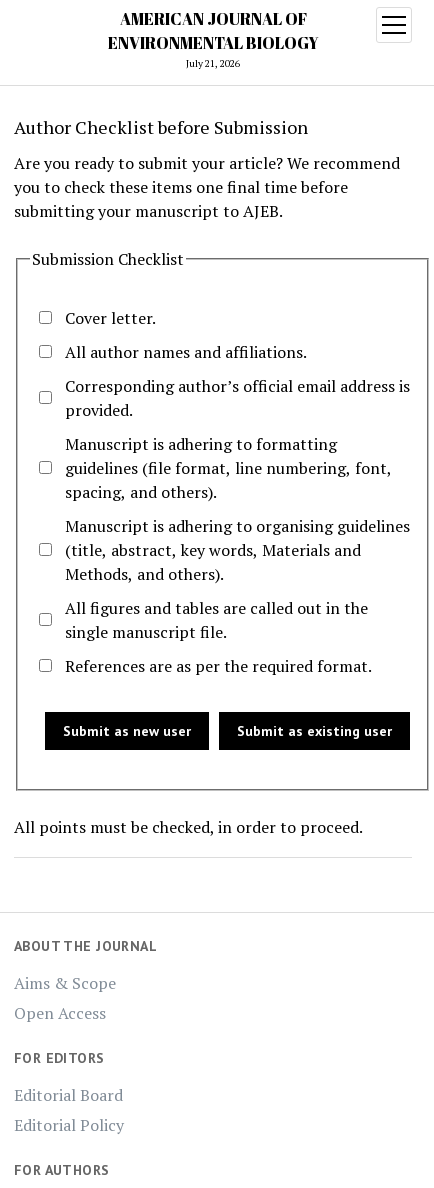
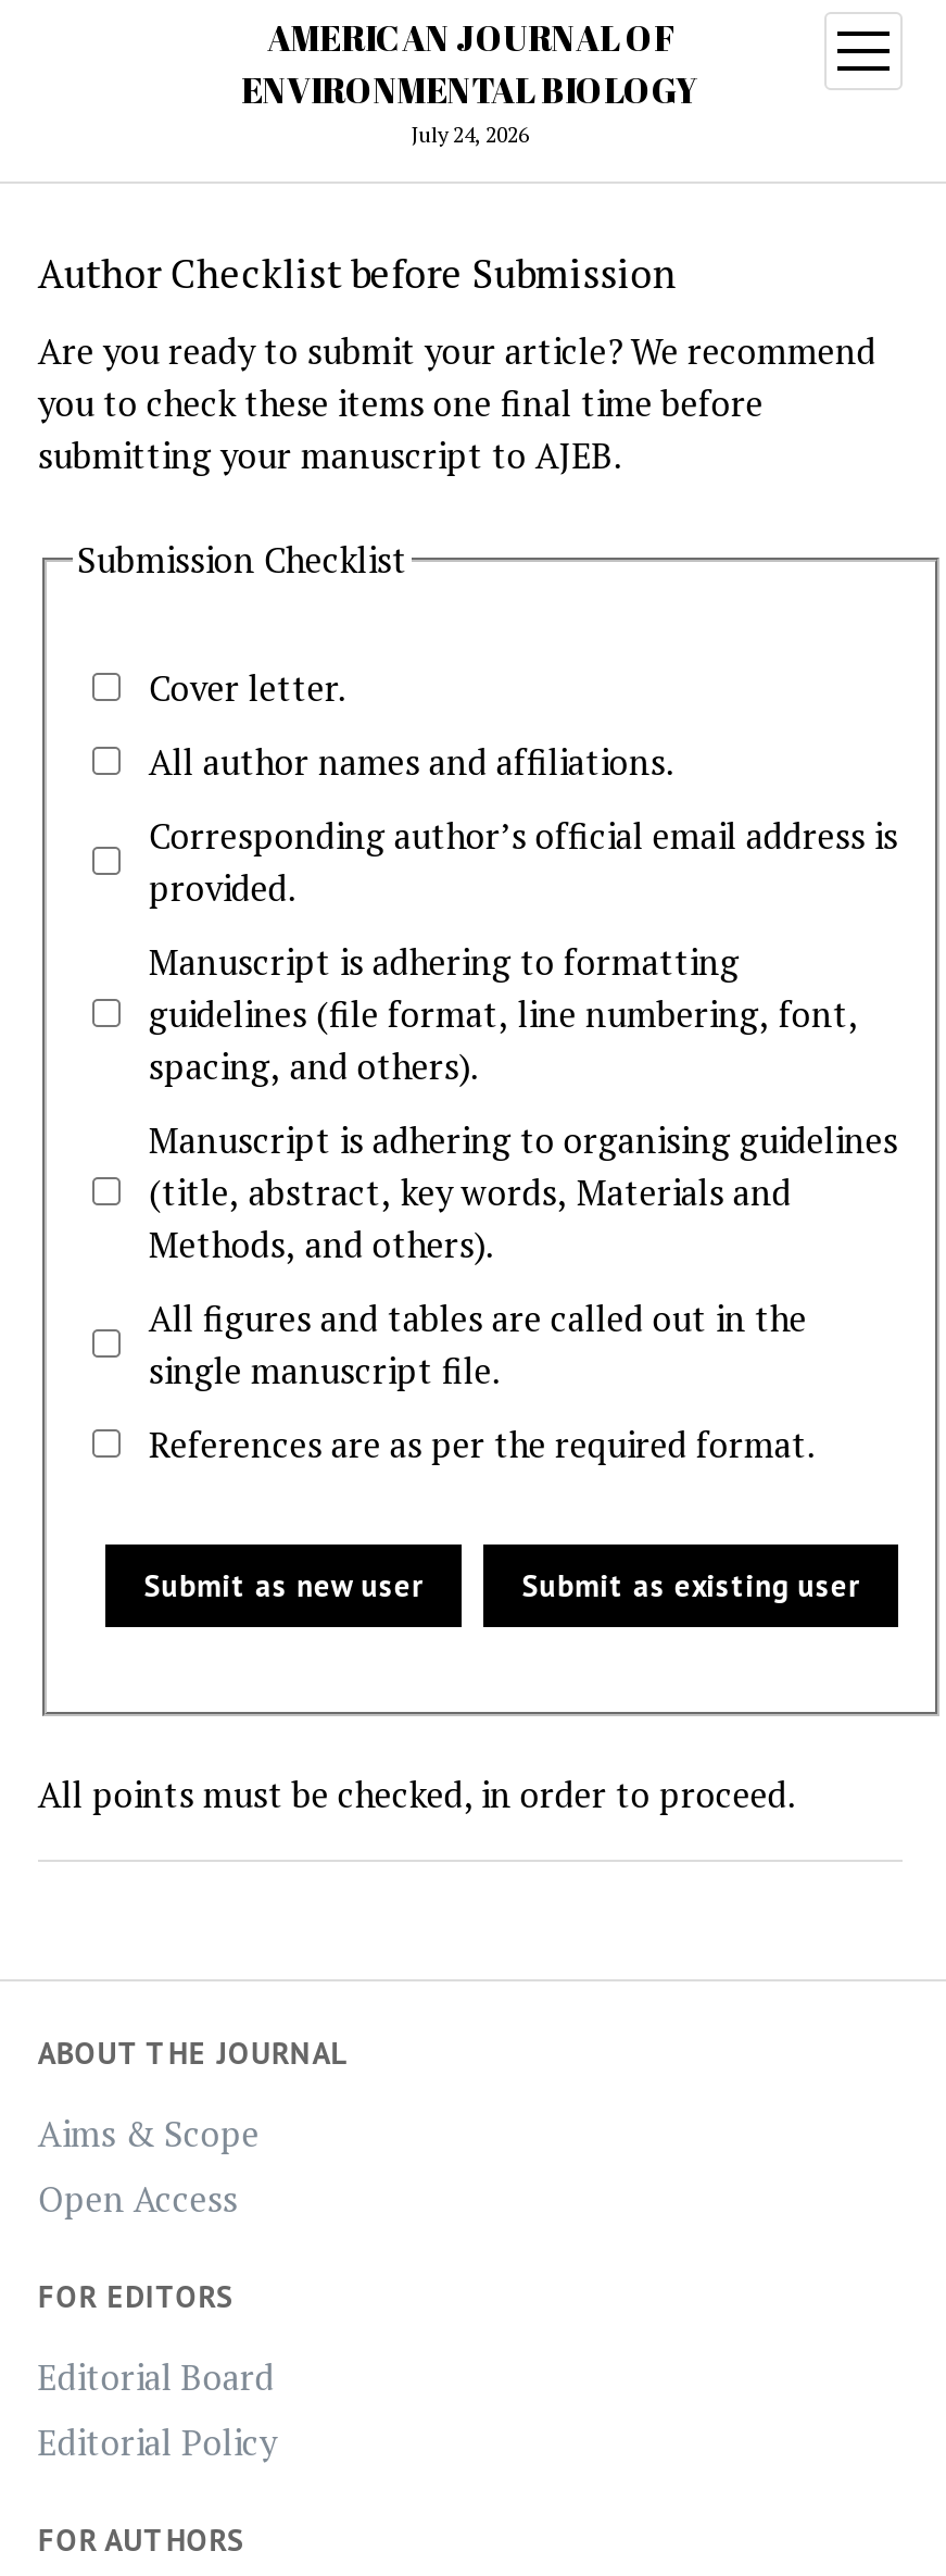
- July 21, 2026
+ July 24, 2026
